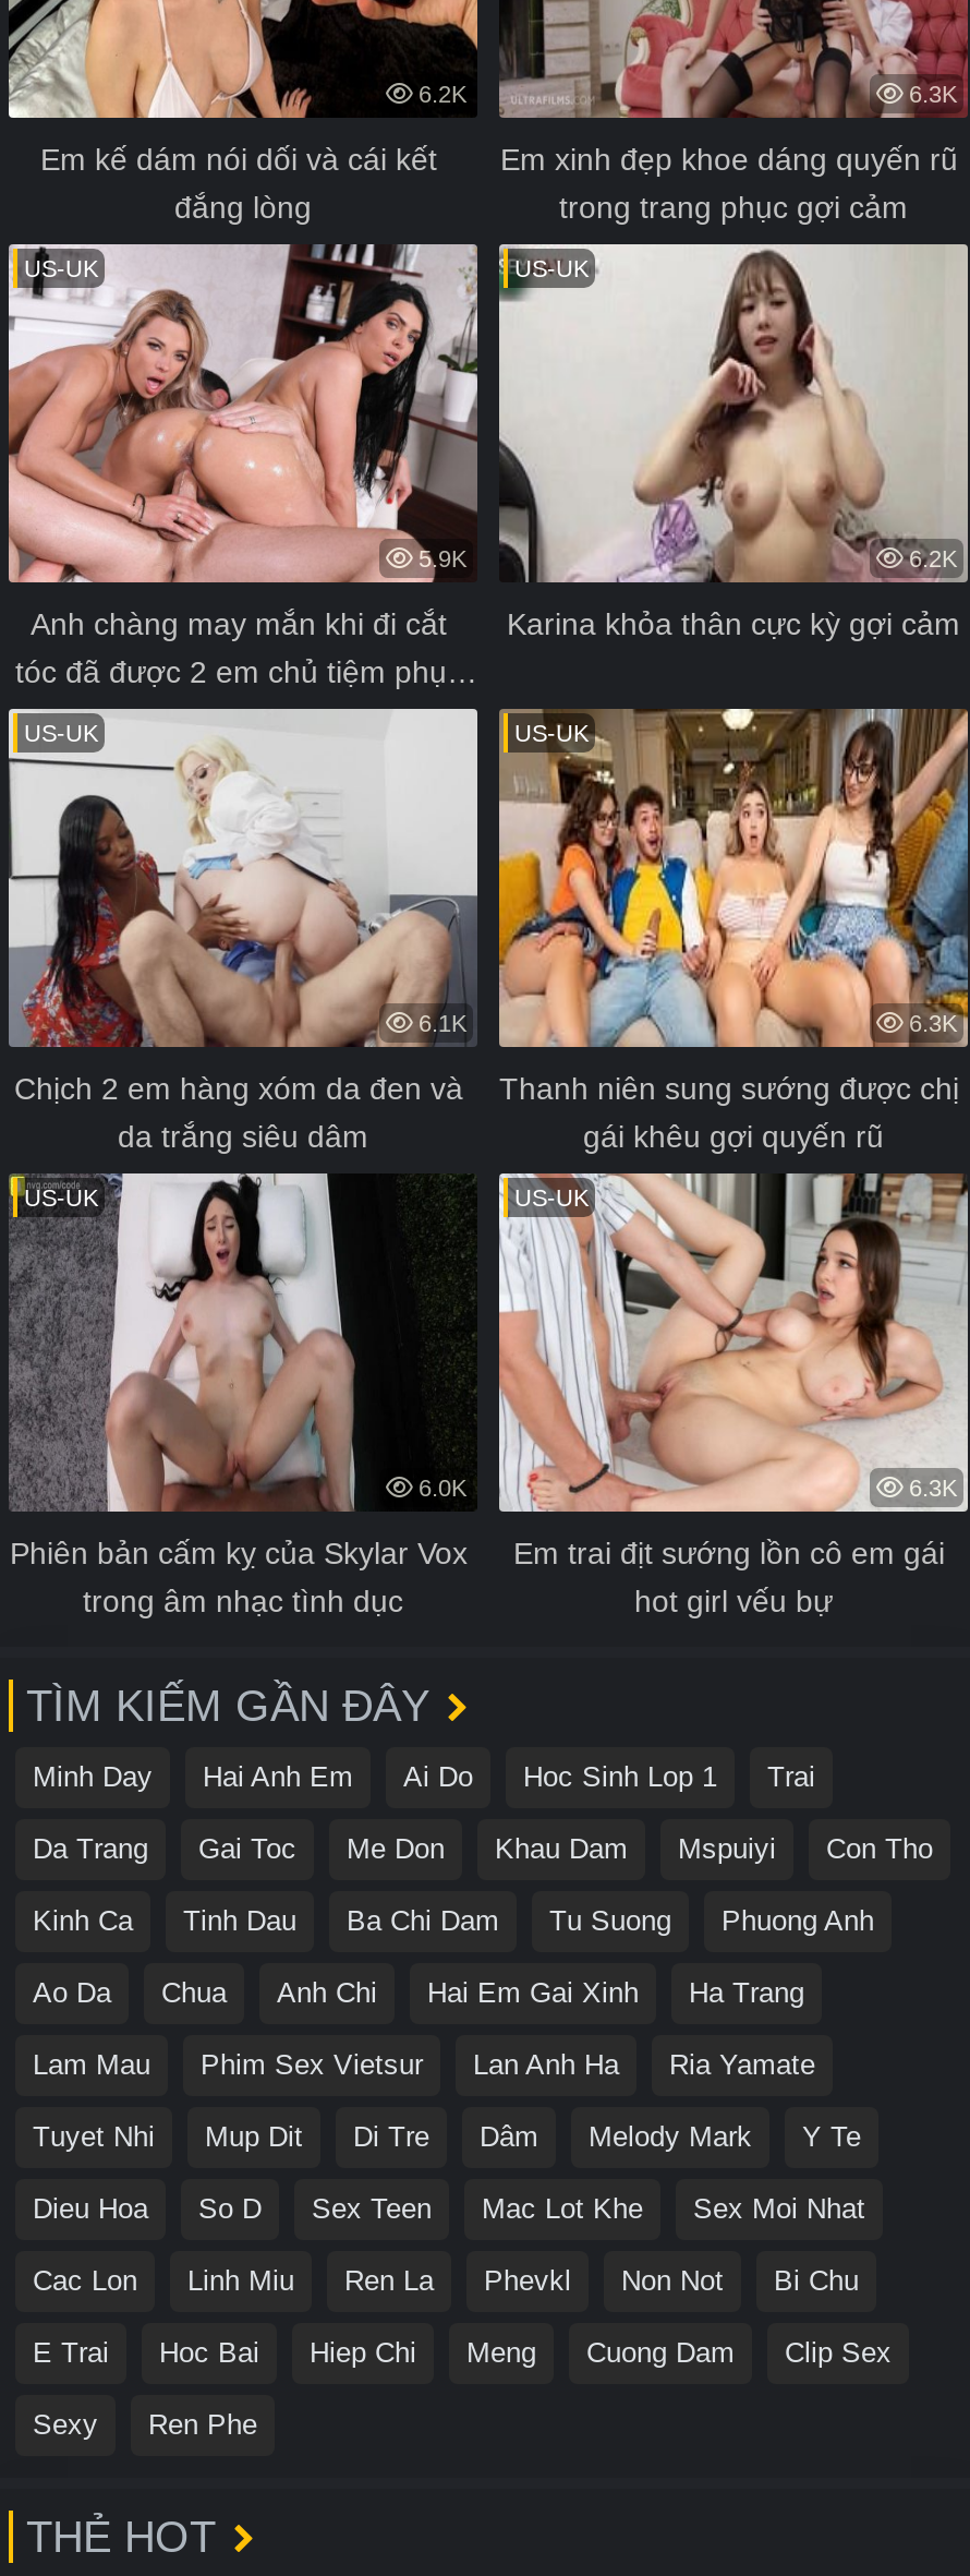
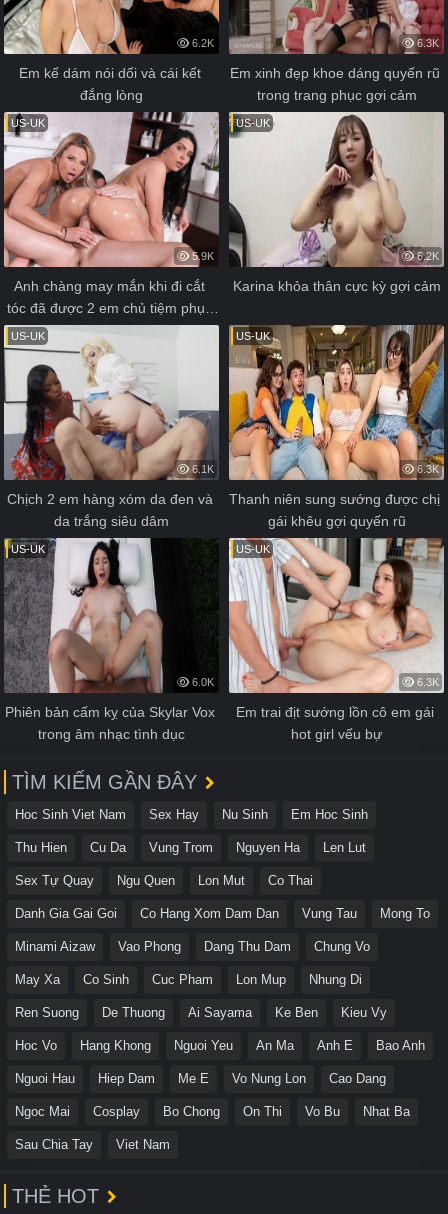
- Minh Day
- Hai Anh Em
- Ai Do
- Hoc Sinh Lop 1
- Trai
- Da Trang
- Gai Toc
- Me Don
- Khau Dam
- Mspuiyi
- Con Tho
- Kinh Ca
- Tinh Dau
- Ba Chi Dam
- Tu Suong
- Phuong Anh
- Ao Da
- Chua
- Anh Chi
- Hai Em Gai Xinh
- Ha Trang
- Lam Mau
- Phim Sex Vietsur
- Lan Anh Ha
- Ria Yamate
- Tuyet Nhi
- Mup Dit
- Di Tre
- Dâm
- Melody Mark
- Y Te
- Dieu Hoa
- So D
- Sex Teen
- Mac Lot Khe
- Sex Moi Nhat
- Cac Lon
- Linh Miu
- Ren La
- Phevkl
- Non Not
- Bi Chu
- E Trai
- Hoc Bai
- Hiep Chi
- Meng
- Cuong Dam
- Clip Sex
- Sexy
- Ren Phe
+ Hoc Sinh Viet Nam
+ Sex Hay
+ Nu Sinh
+ Em Hoc Sinh
+ Thu Hien
+ Cu Da
+ Vung Trom
+ Nguyen Ha
+ Len Lut
+ Sex Tự Quay
+ Ngu Quen
+ Lon Mut
+ Co Thai
+ Danh Gia Gai Goi
+ Co Hang Xom Dam Dan
+ Vung Tau
+ Mong To
+ Minami Aizaw
+ Vao Phong
+ Dang Thu Dam
+ Chung Vo
+ May Xa
+ Co Sinh
+ Cuc Pham
+ Lon Mup
+ Nhung Di
+ Ren Suong
+ De Thuong
+ Ai Sayama
+ Ke Ben
+ Kieu Vy
+ Hoc Vo
+ Hang Khong
+ Nguoi Yeu
+ An Ma
+ Anh E
+ Bao Anh
+ Nguoi Hau
+ Hiep Dam
+ Me E
+ Vo Nung Lon
+ Cao Dang
+ Ngoc Mai
+ Cosplay
+ Bo Chong
+ On Thi
+ Vo Bu
+ Nhat Ba
+ Sau Chia Tay
+ Viet Nam
